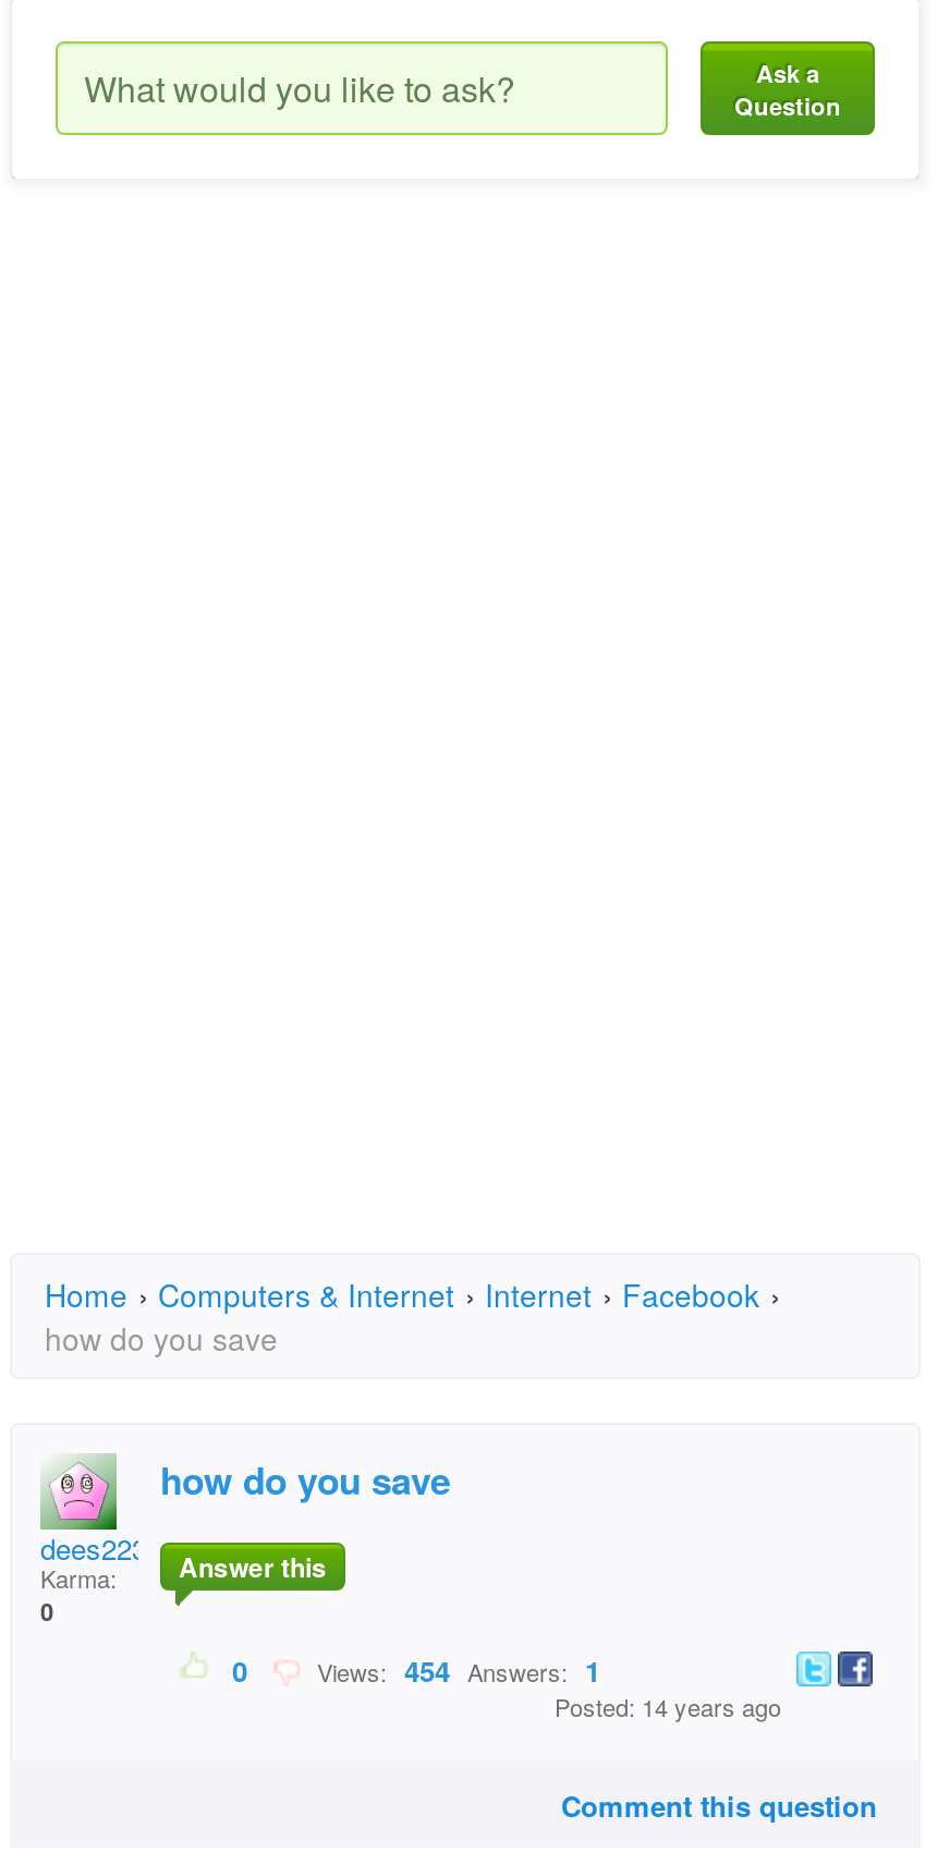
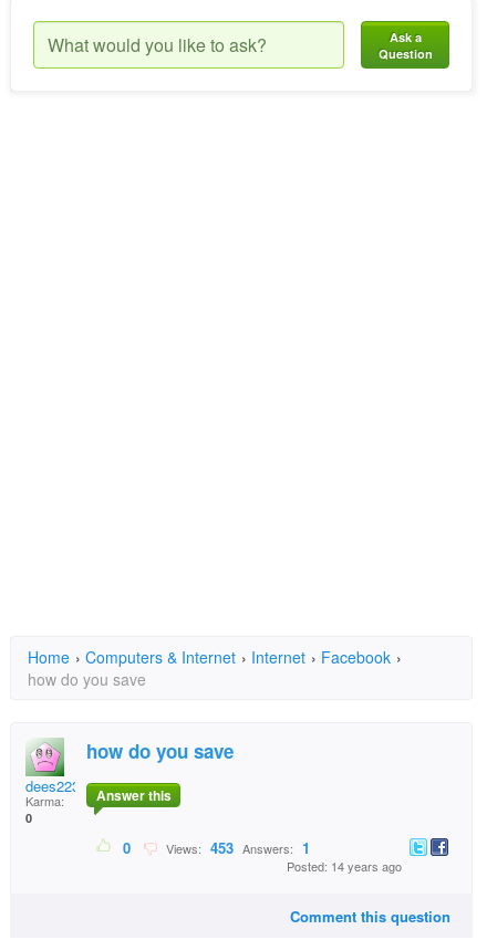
- Views: 454 Answers: 1
+ Views: 453 Answers: 1
